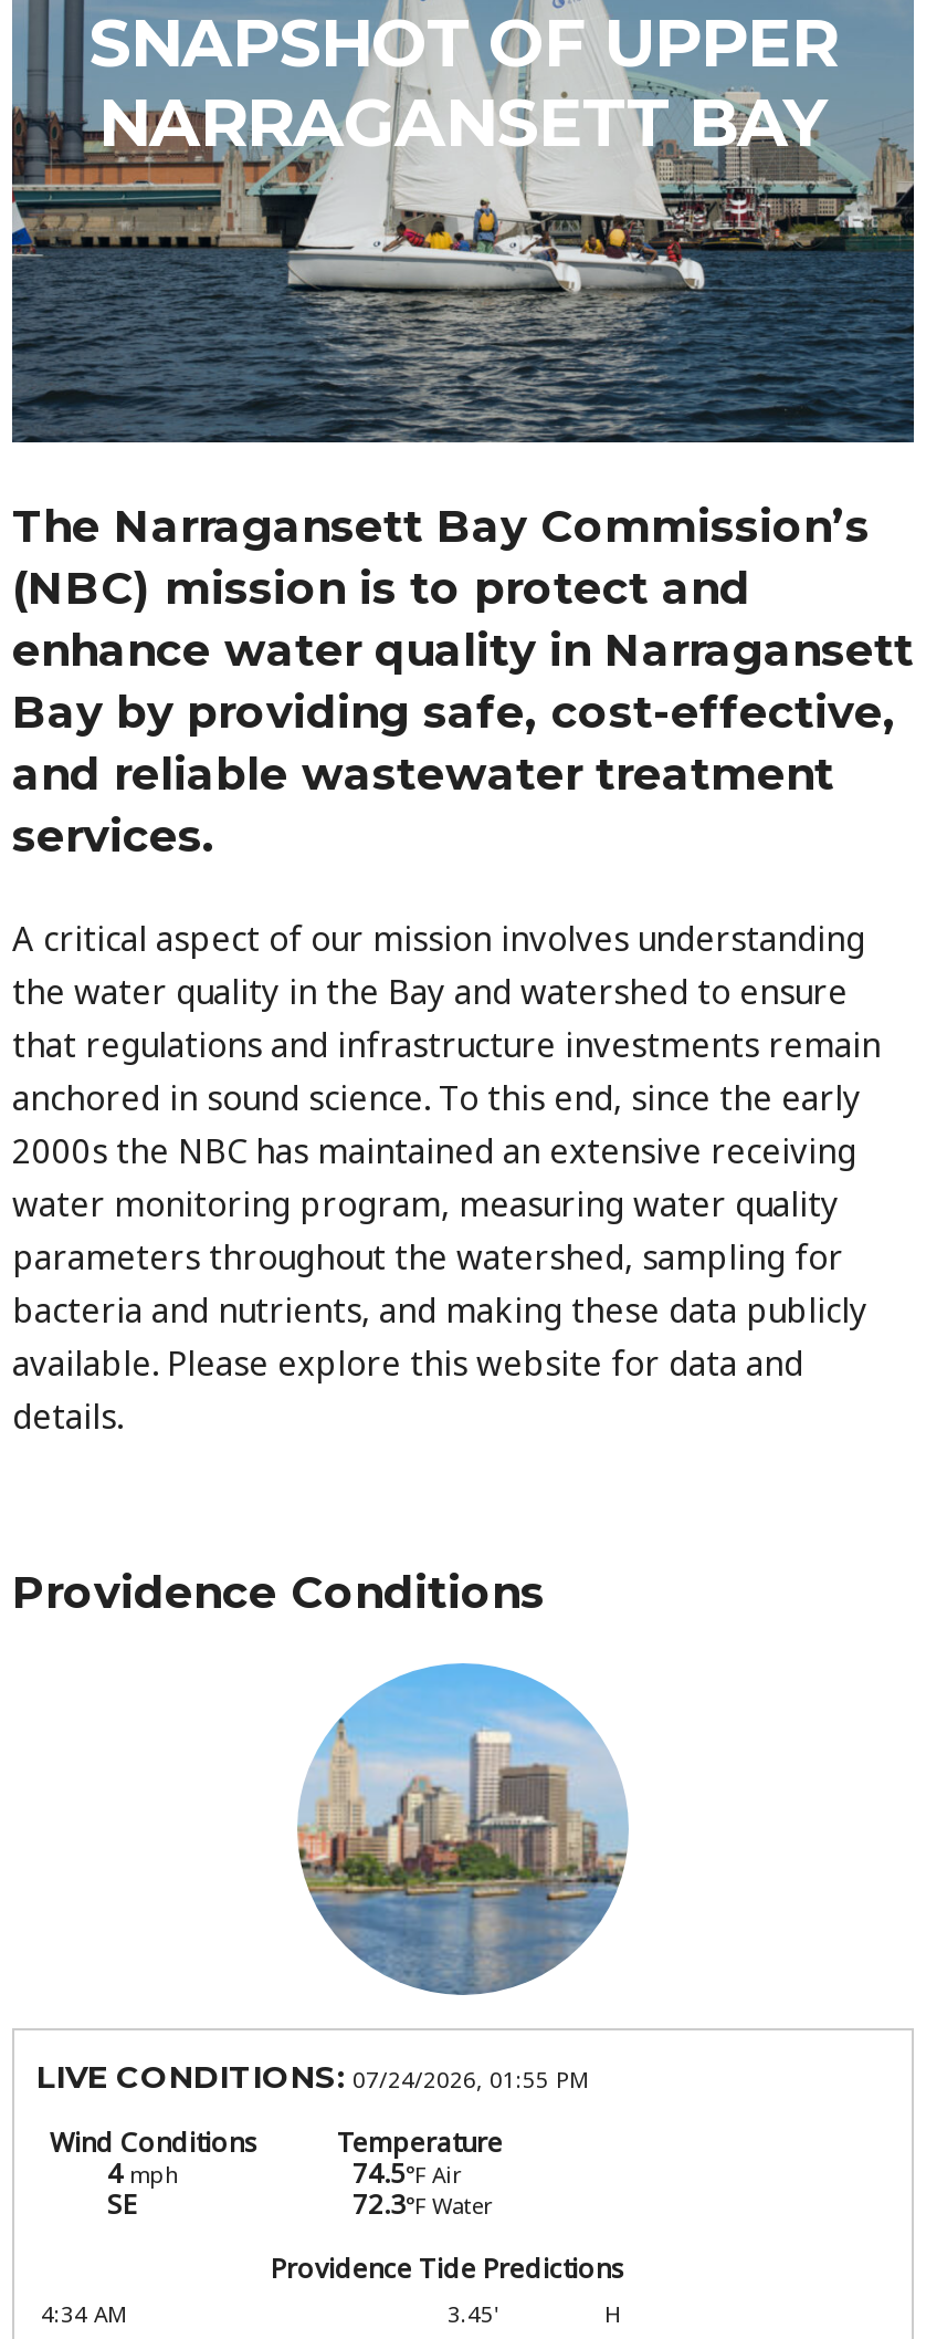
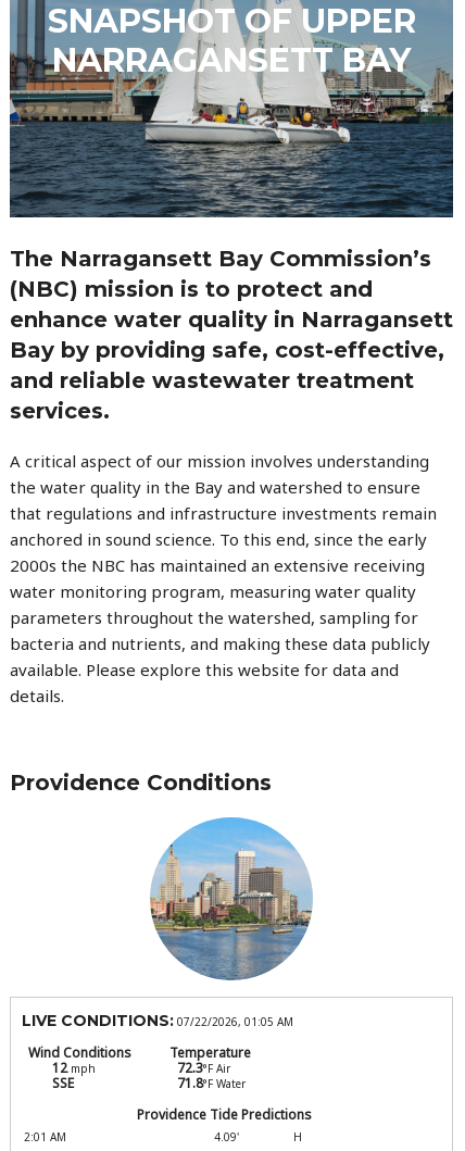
- LIVE CONDITIONS: 07/24/2026, 01:55 PM
+ LIVE CONDITIONS: 07/22/2026, 01:05 AM

- 4 mph
- SE
+ 12 mph
+ SSE

- 74.5°F Air
+ 72.3°F Air

- 72.3°F Water
+ 71.8°F Water

- 4:34 AM
+ 2:01 AM

- 3.45'
+ 4.09'
